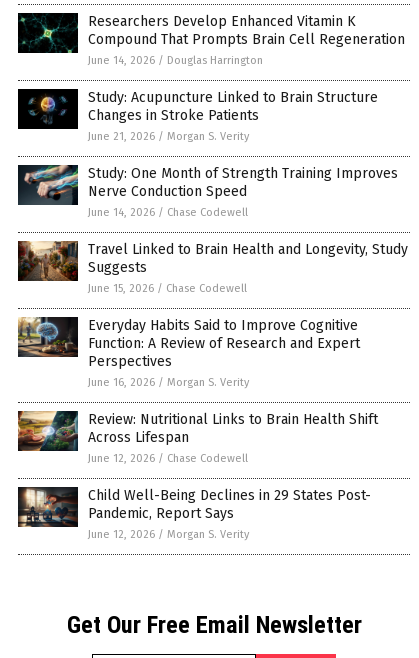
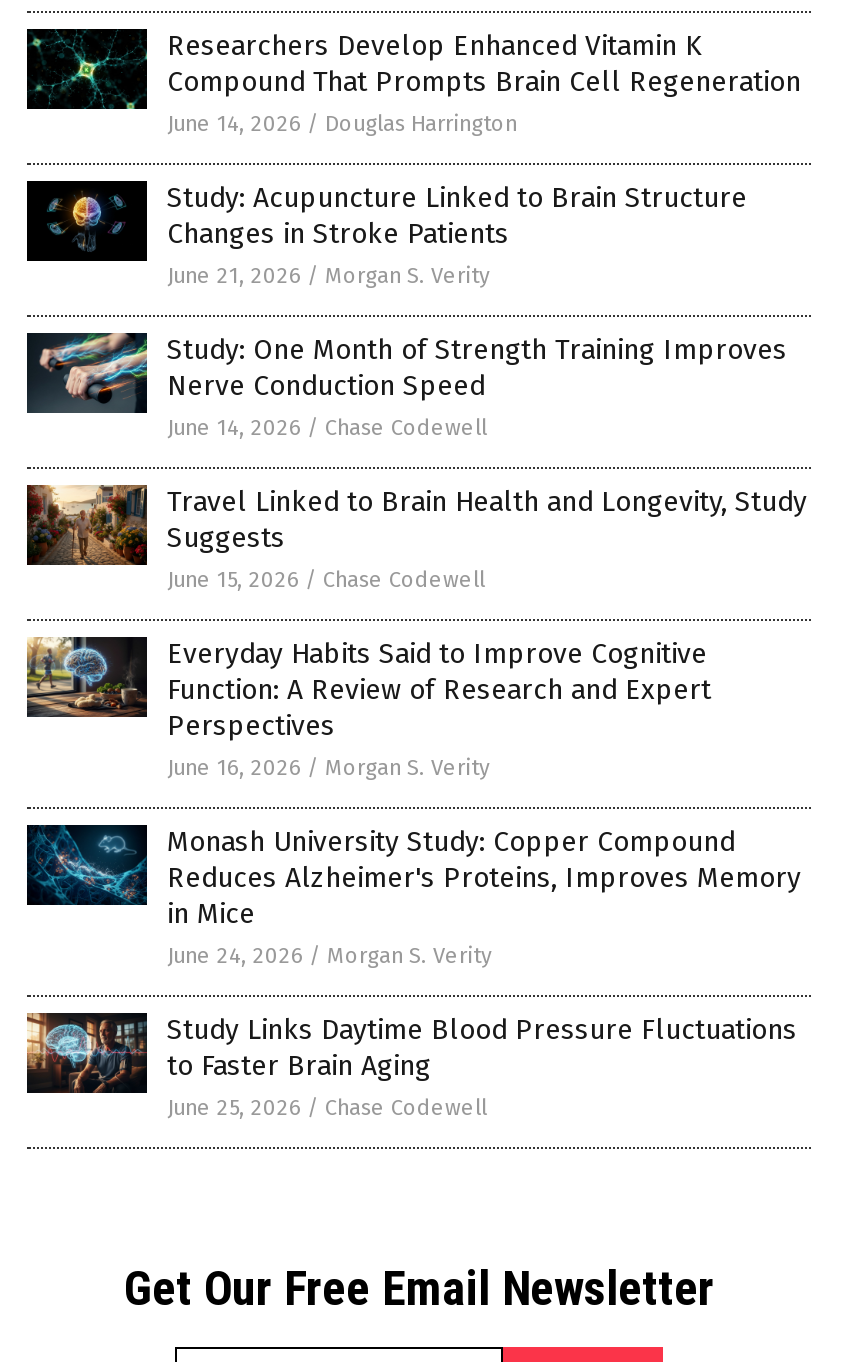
- [image]
- Review: Nutritional Links to Brain Health Shift
- Across Lifespan
- June 12, 2026 / Chase Codewell
+ [image]
+ Monash University Study: Copper Compound
+ Reduces Alzheimer's Proteins, Improves Memory
+ in Mice
+ June 24, 2026 / Morgan S. Verity

- [image]
- Child Well-Being Declines in 29 States Post-
- Pandemic, Report Says
- June 12, 2026 / Morgan S. Verity
+ [image]
+ Study Links Daytime Blood Pressure Fluctuations
+ to Faster Brain Aging
+ June 25, 2026 / Chase Codewell
